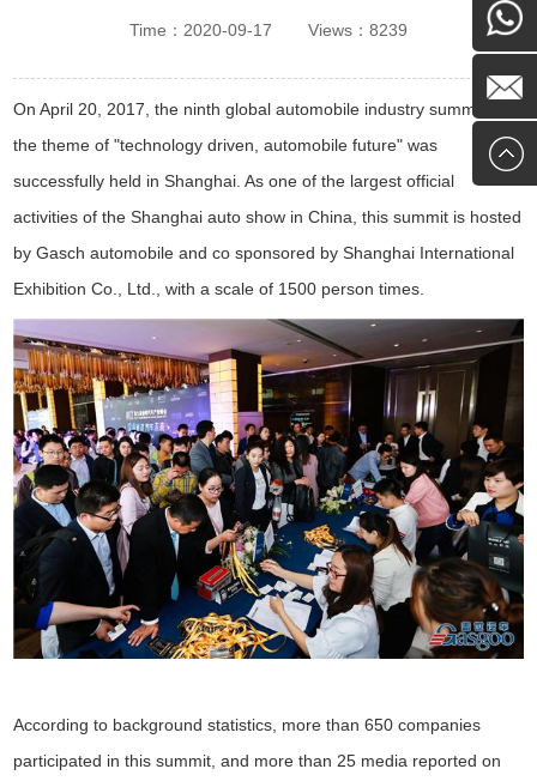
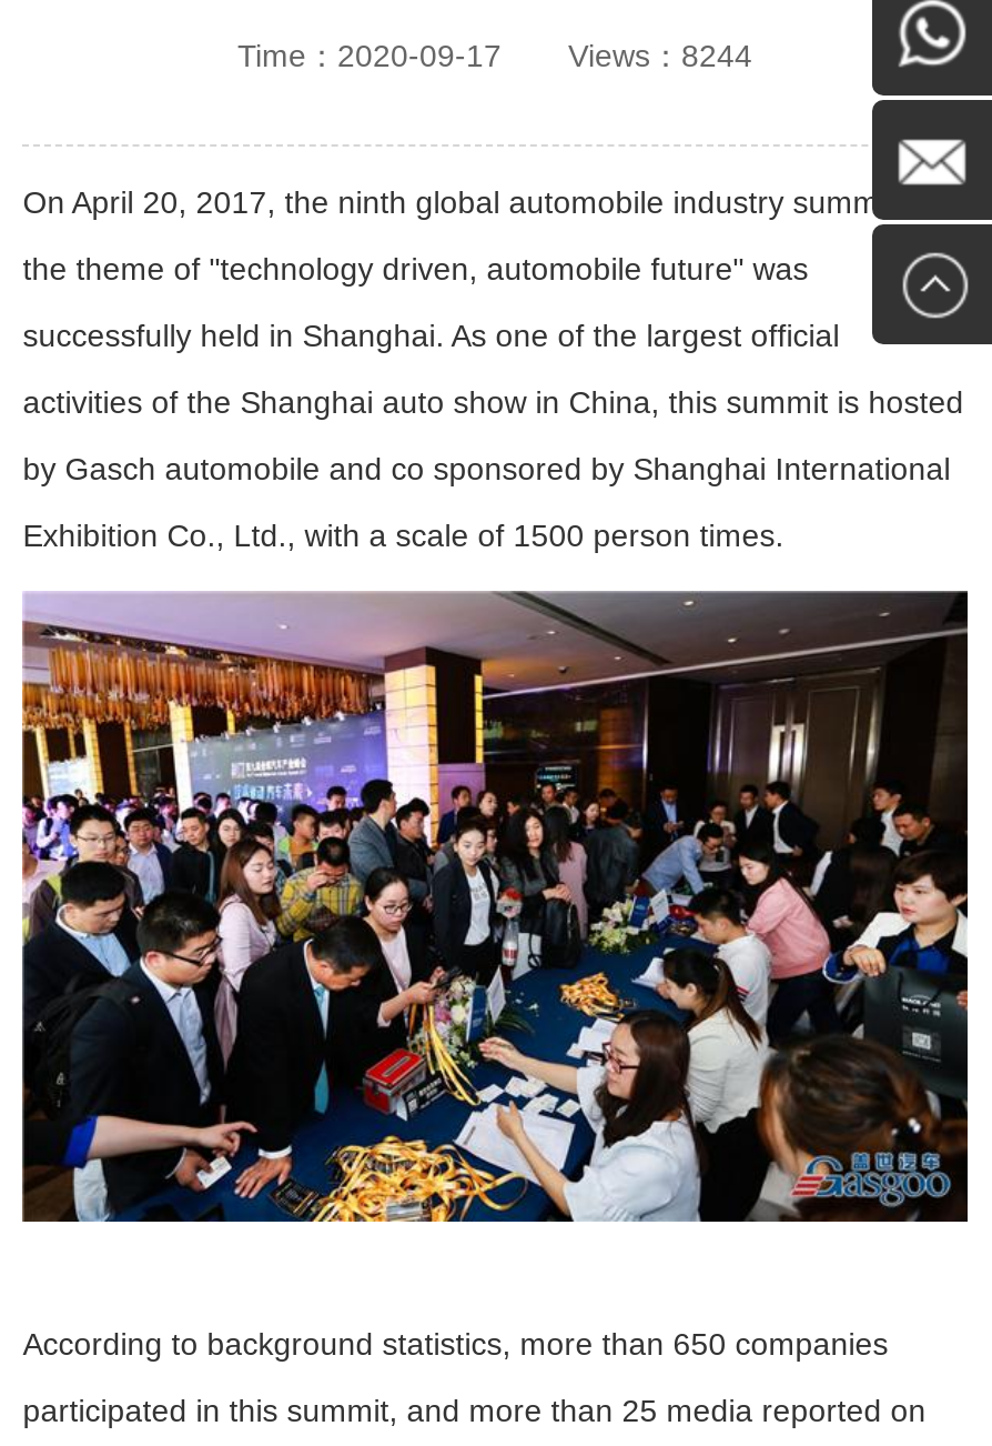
- Time：2020-09-17 Views：8239
+ Time：2020-09-17 Views：8244
